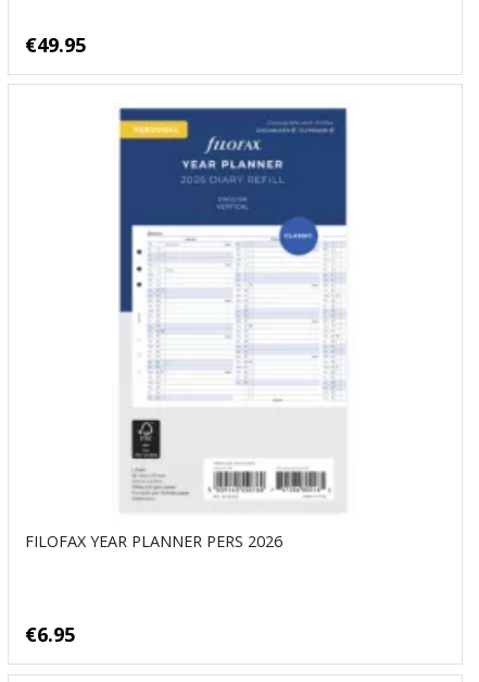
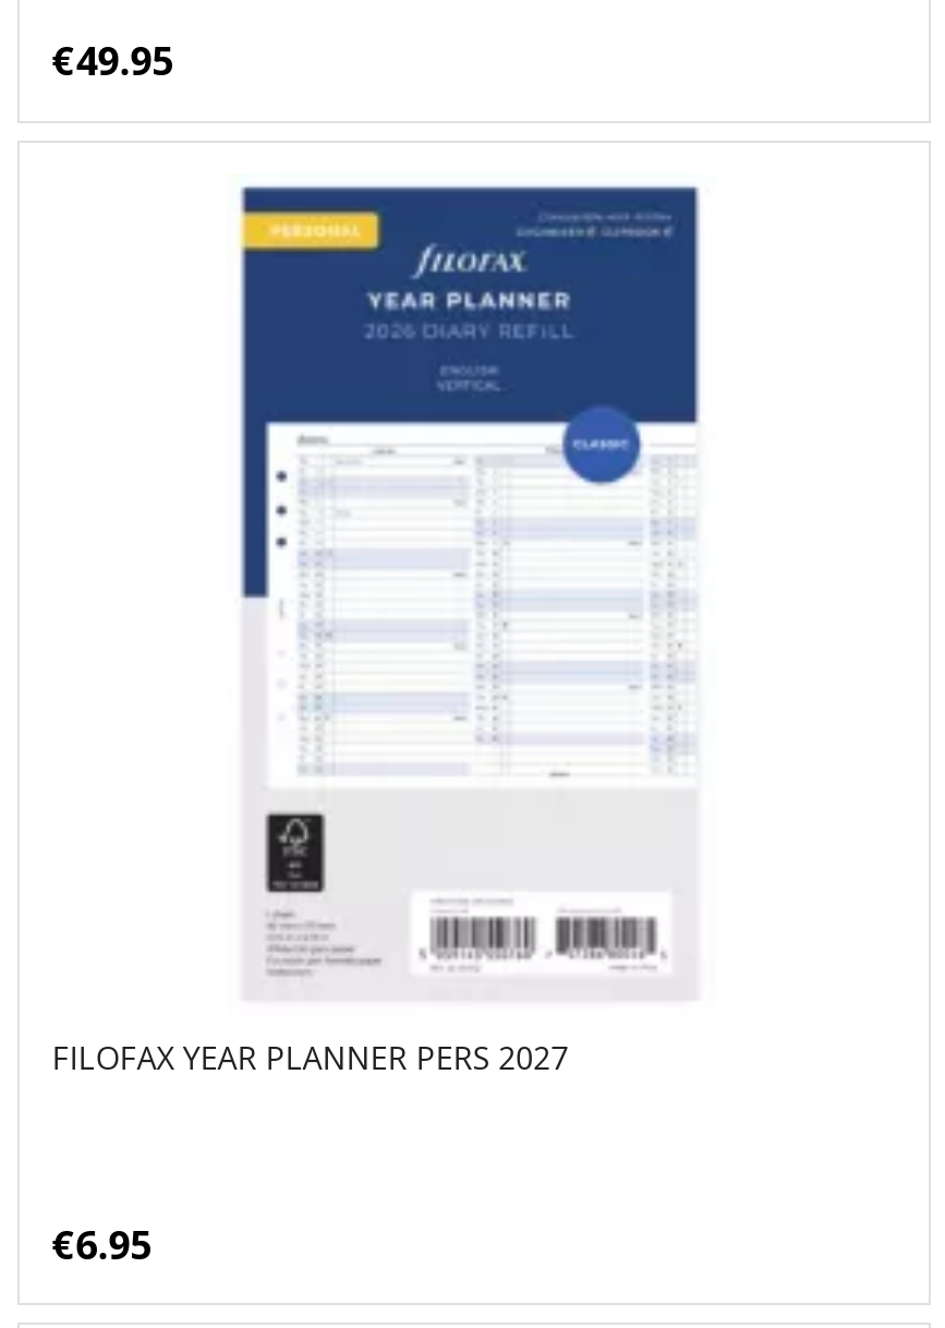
- FILOFAX YEAR PLANNER PERS 2026
+ FILOFAX YEAR PLANNER PERS 2027
